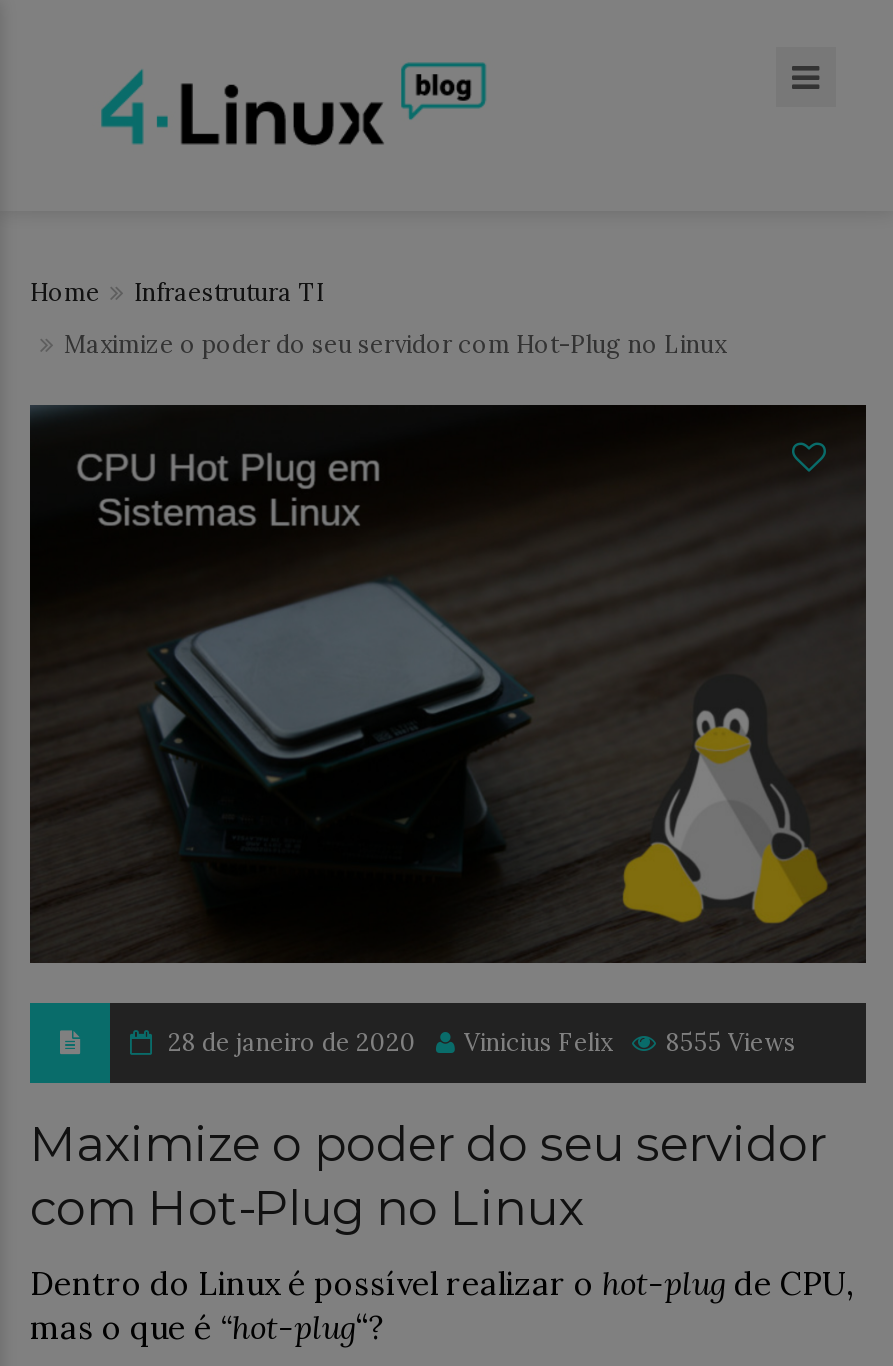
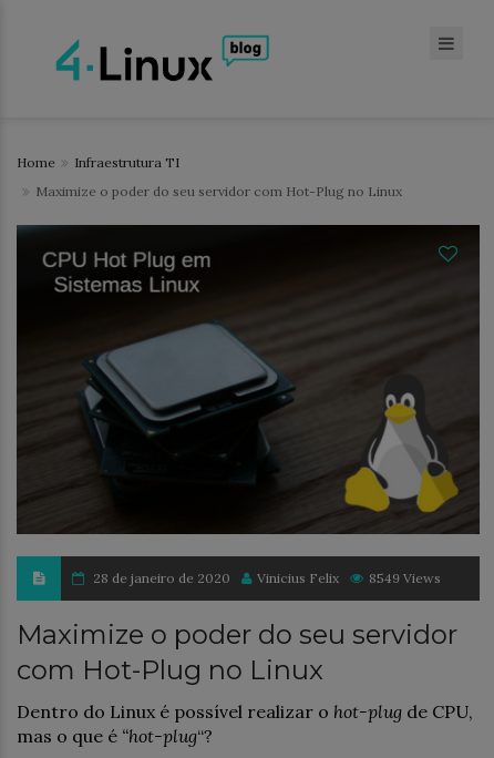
- 28 de janeiro de 2020 Vinicius Felix 8555 Views
+ 28 de janeiro de 2020 Vinicius Felix 8549 Views
